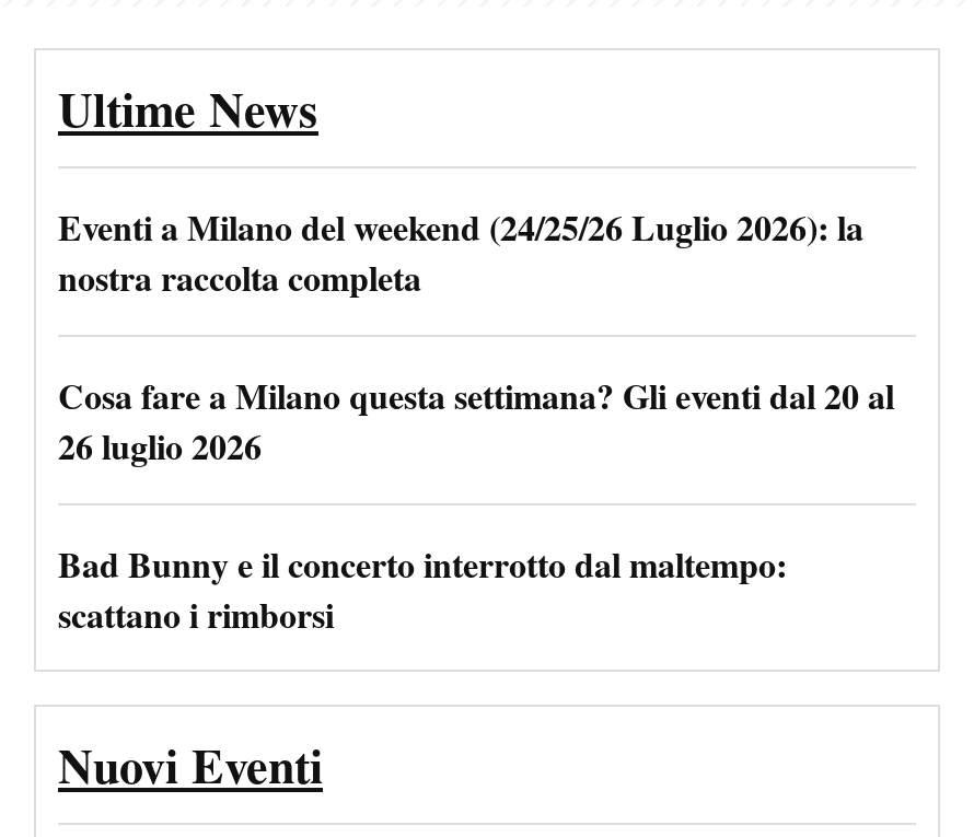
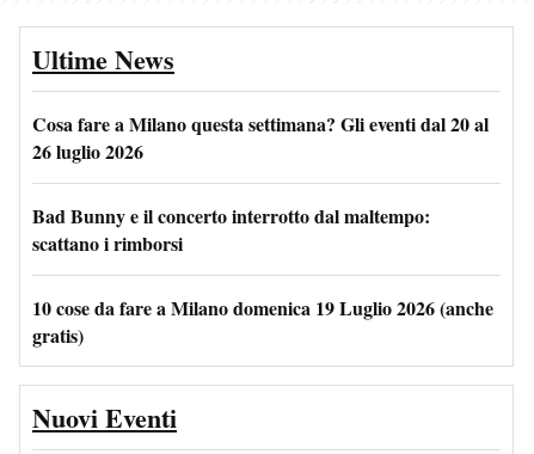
- Eventi a Milano del weekend (24/25/26 Luglio 2026): la
- nostra raccolta completa

moved up: Cosa fare a Milano questa settimana? Gli eventi dal 20 al | 26 luglio 2026 | Bad Bunny e il concerto interrotto dal maltempo: | scattano i rimborsi

+ 10 cose da fare a Milano domenica 19 Luglio 2026 (anche
+ gratis)
